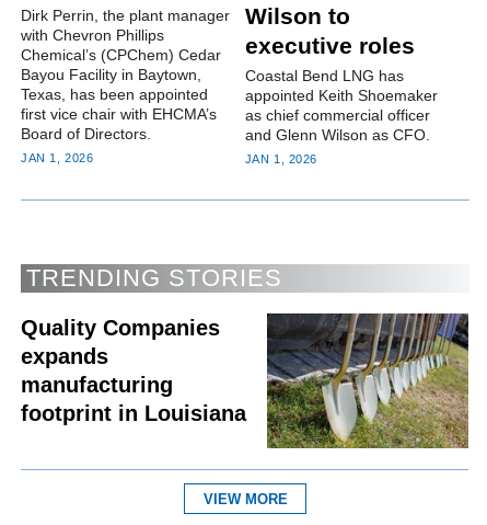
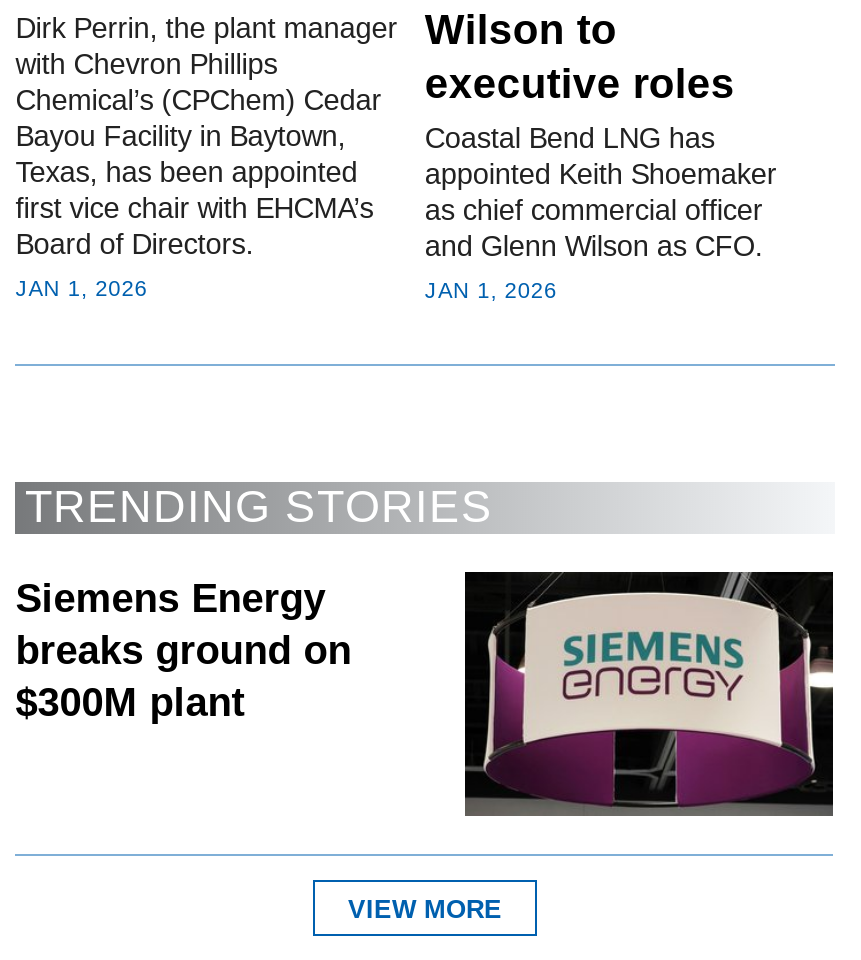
- Quality Companies
- expands
- manufacturing
- footprint in Louisiana
+ Siemens Energy
+ breaks ground on
+ $300M plant

- [image]
+ [image]
